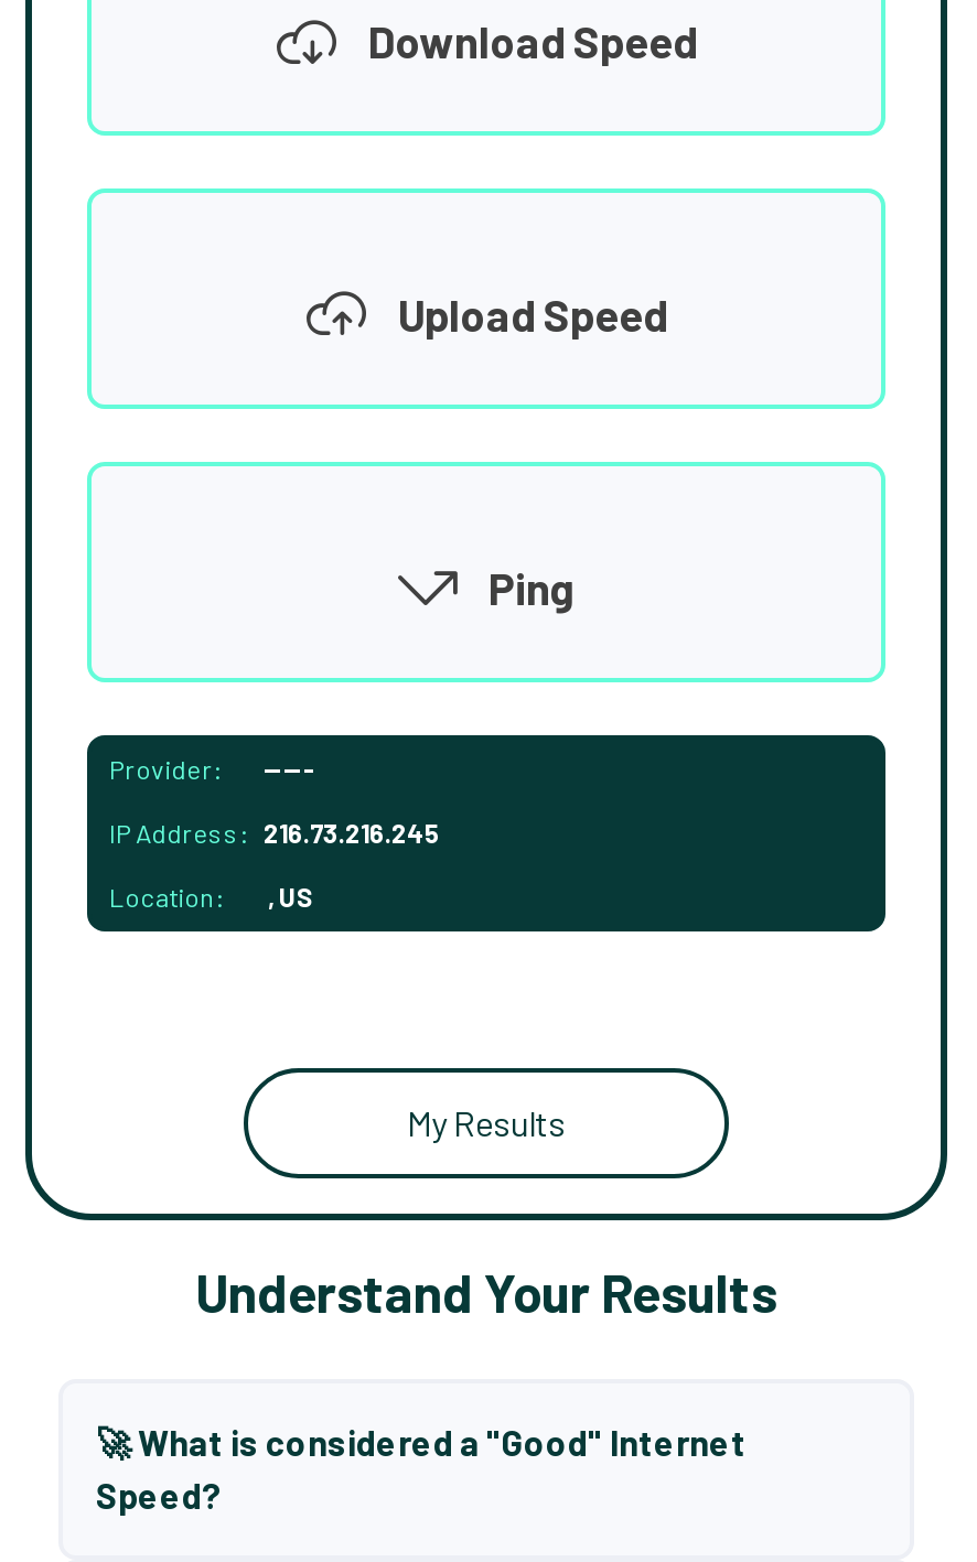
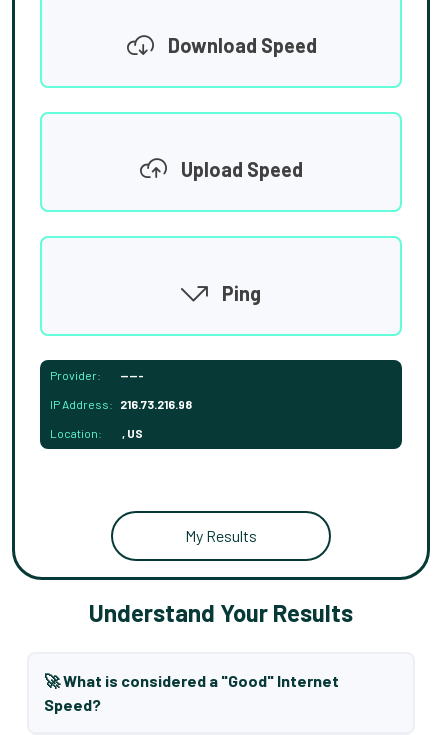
- IP Address: 216.73.216.245
+ IP Address: 216.73.216.98
